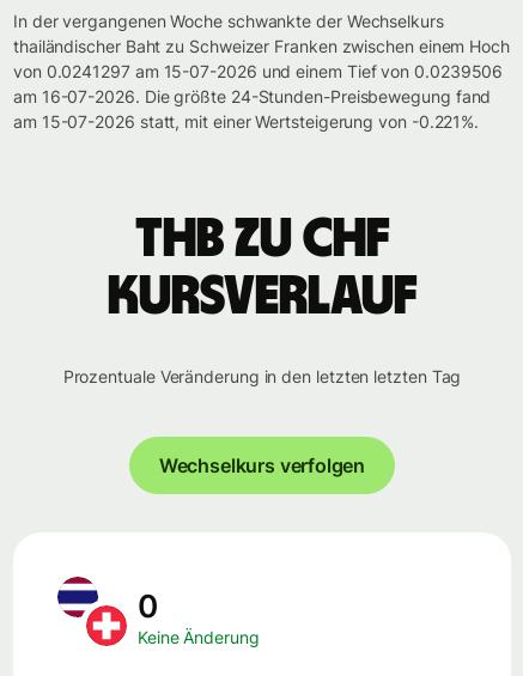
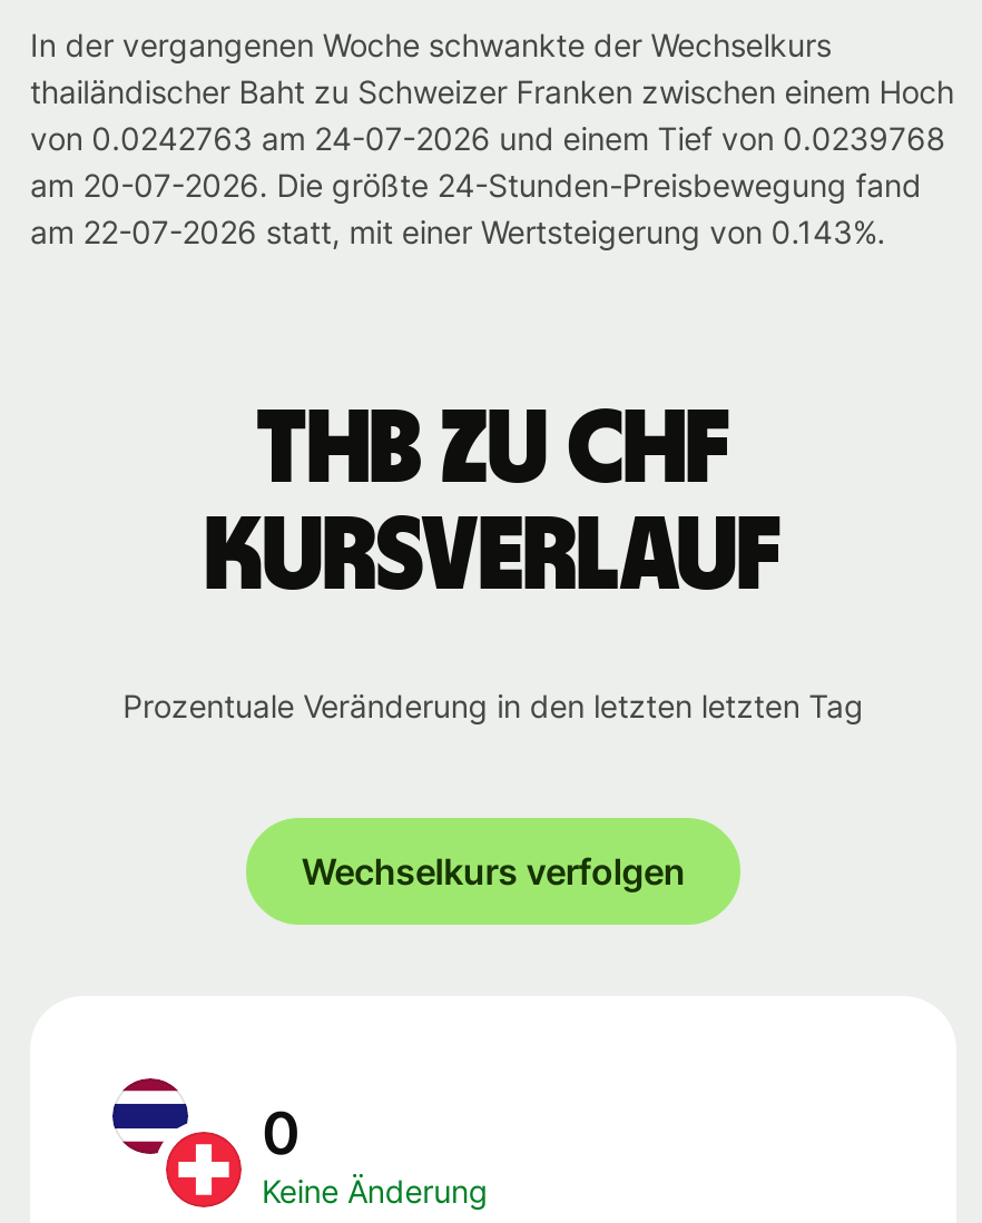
- von 0.0241297 am 15-07-2026 und einem Tief von 0.0239506
+ von 0.0242763 am 24-07-2026 und einem Tief von 0.0239768

- am 16-07-2026. Die größte 24-Stunden-Preisbewegung fand
+ am 20-07-2026. Die größte 24-Stunden-Preisbewegung fand

- am 15-07-2026 statt, mit einer Wertsteigerung von -0.221%.
+ am 22-07-2026 statt, mit einer Wertsteigerung von 0.143%.
